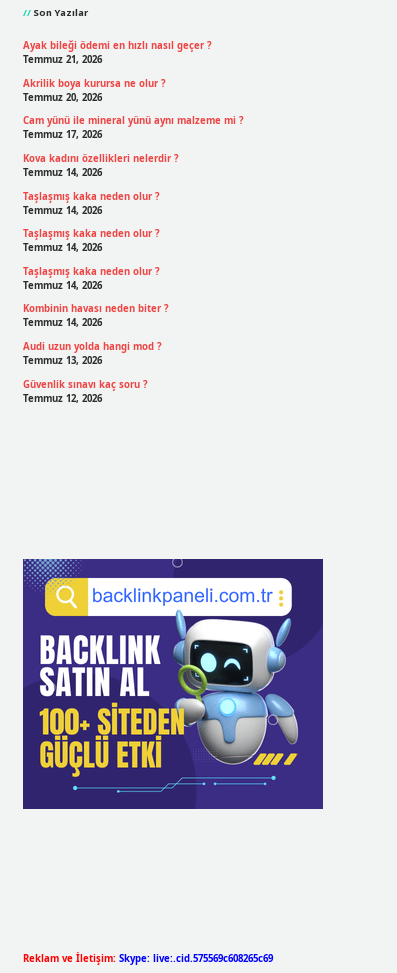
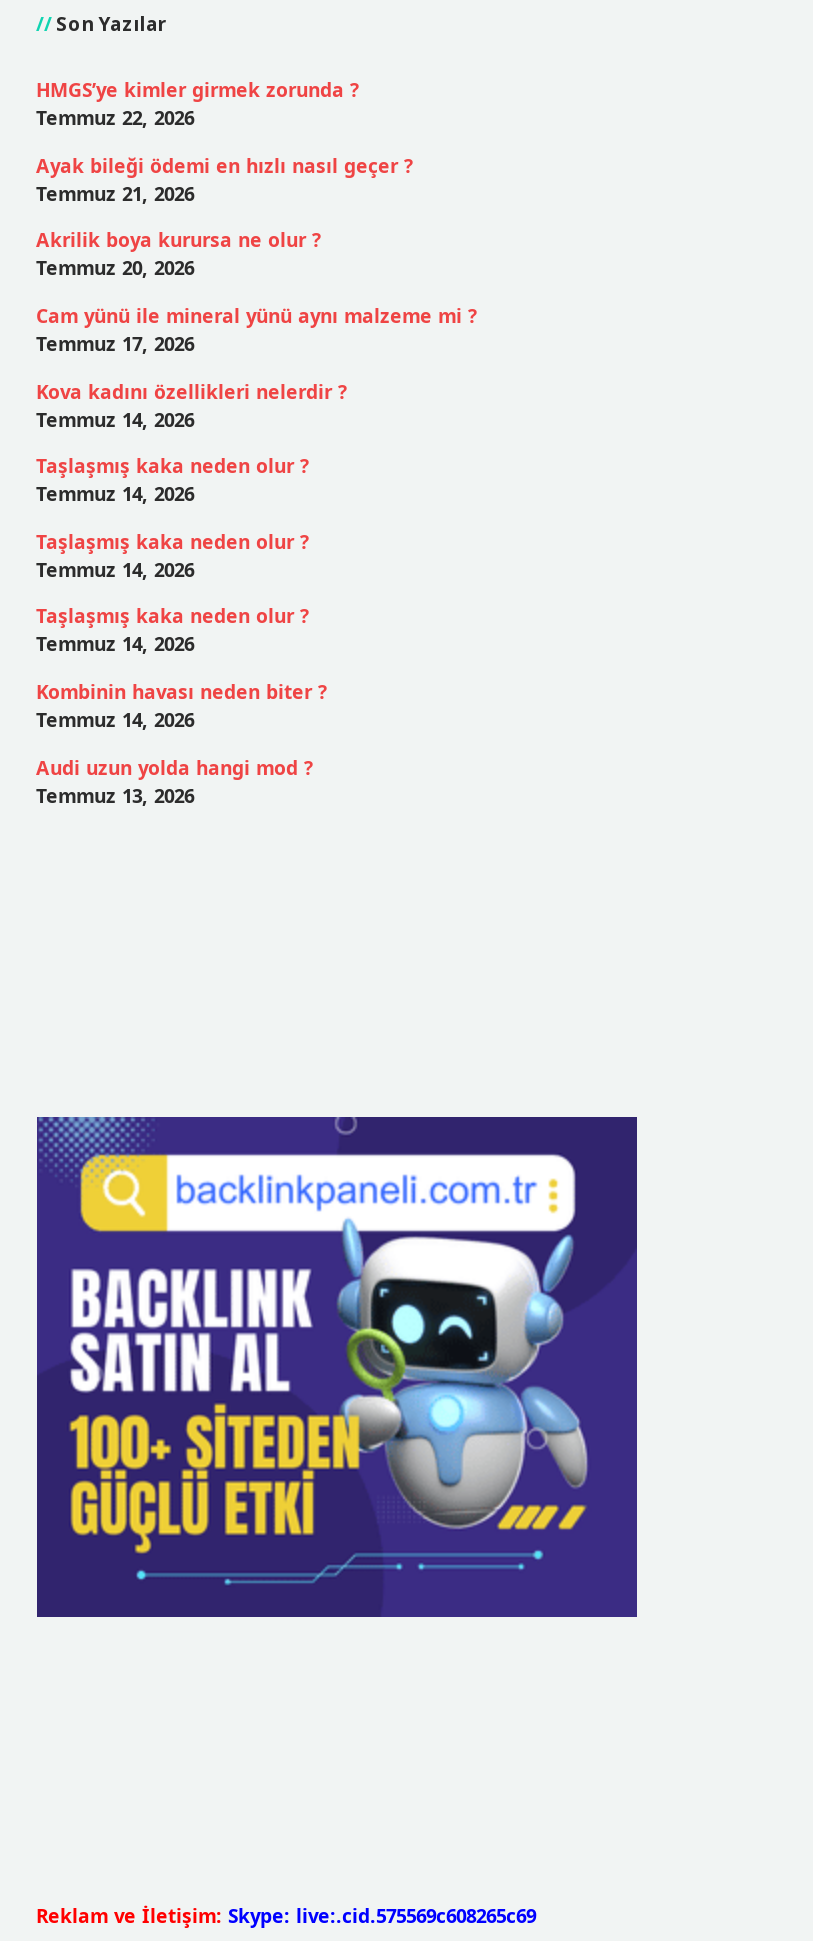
+ HMGS’ye kimler girmek zorunda ?
+ Temmuz 22, 2026

moved down: Ayak bileği ödemi en hızlı nasıl geçer ? | Temmuz 21, 2026 | Akrilik boya kurursa ne olur ? | ... | Audi uzun yolda hangi mod ? | Temmuz 13, 2026

- Güvenlik sınavı kaç soru ?
- Temmuz 12, 2026
